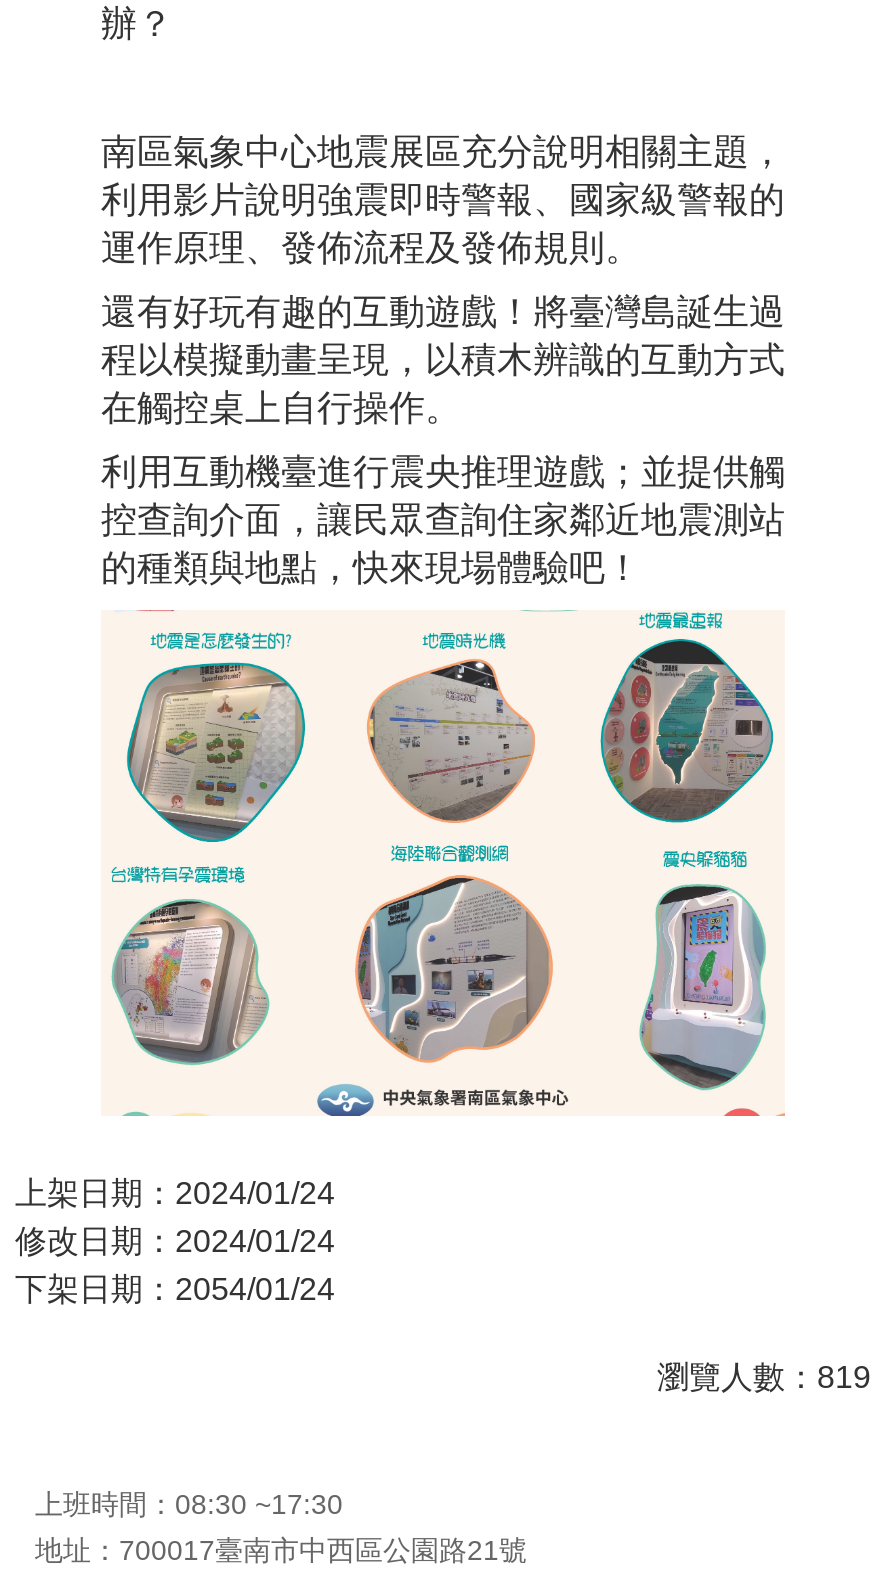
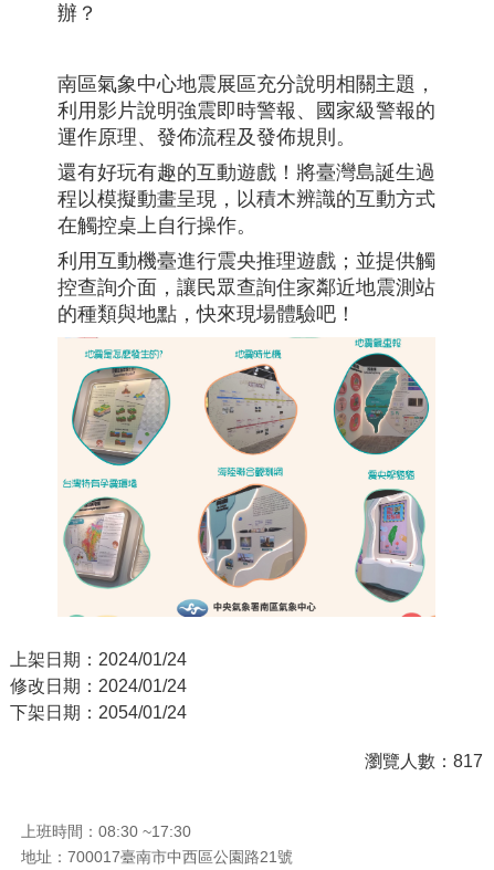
- 瀏覽人數：819
+ 瀏覽人數：817
